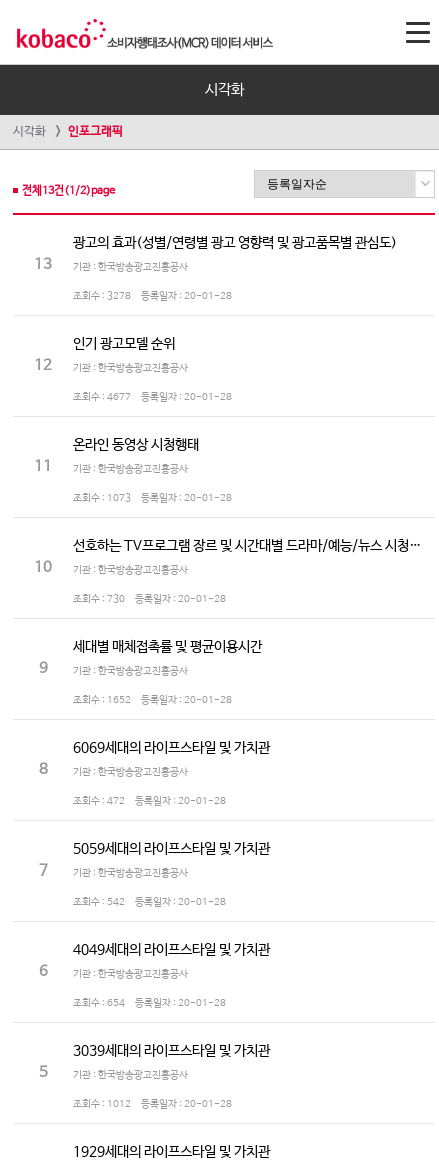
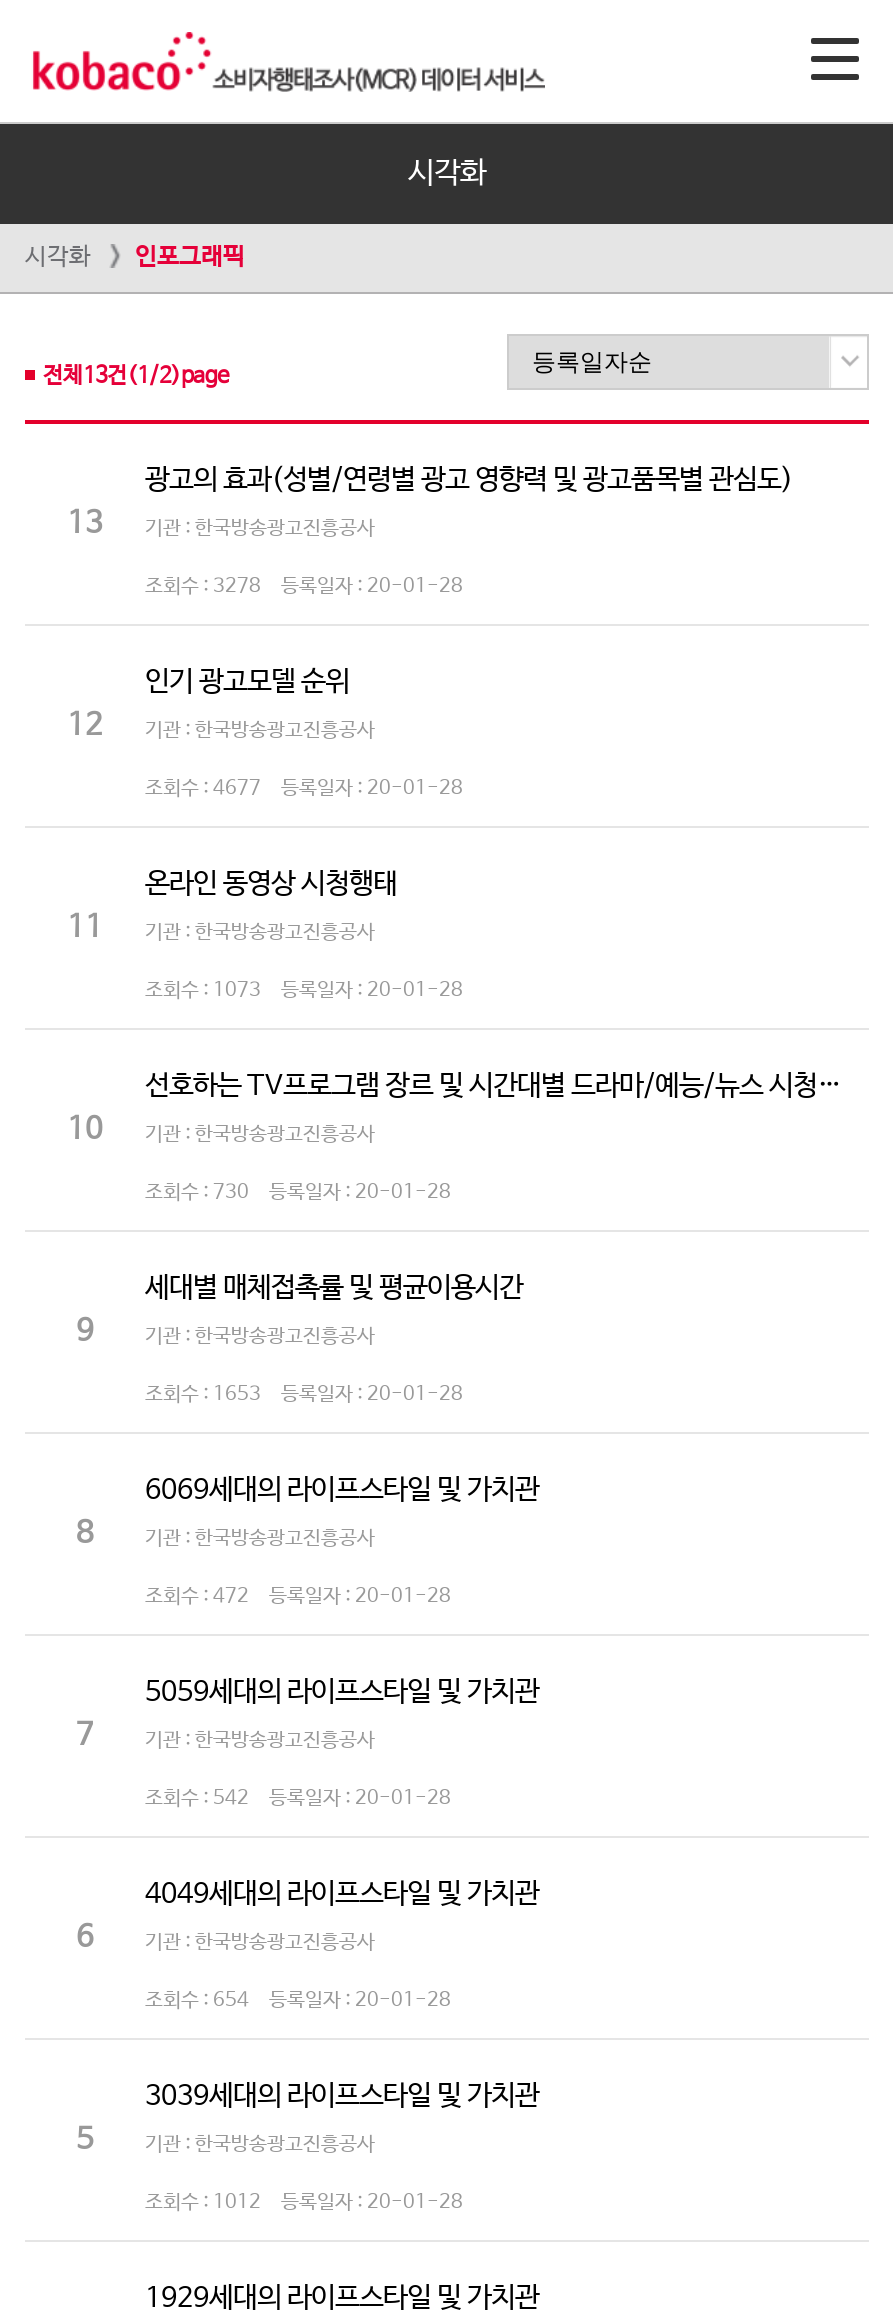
- 조회수 : 1652 등록일자 : 20-01-28
+ 조회수 : 1653 등록일자 : 20-01-28
